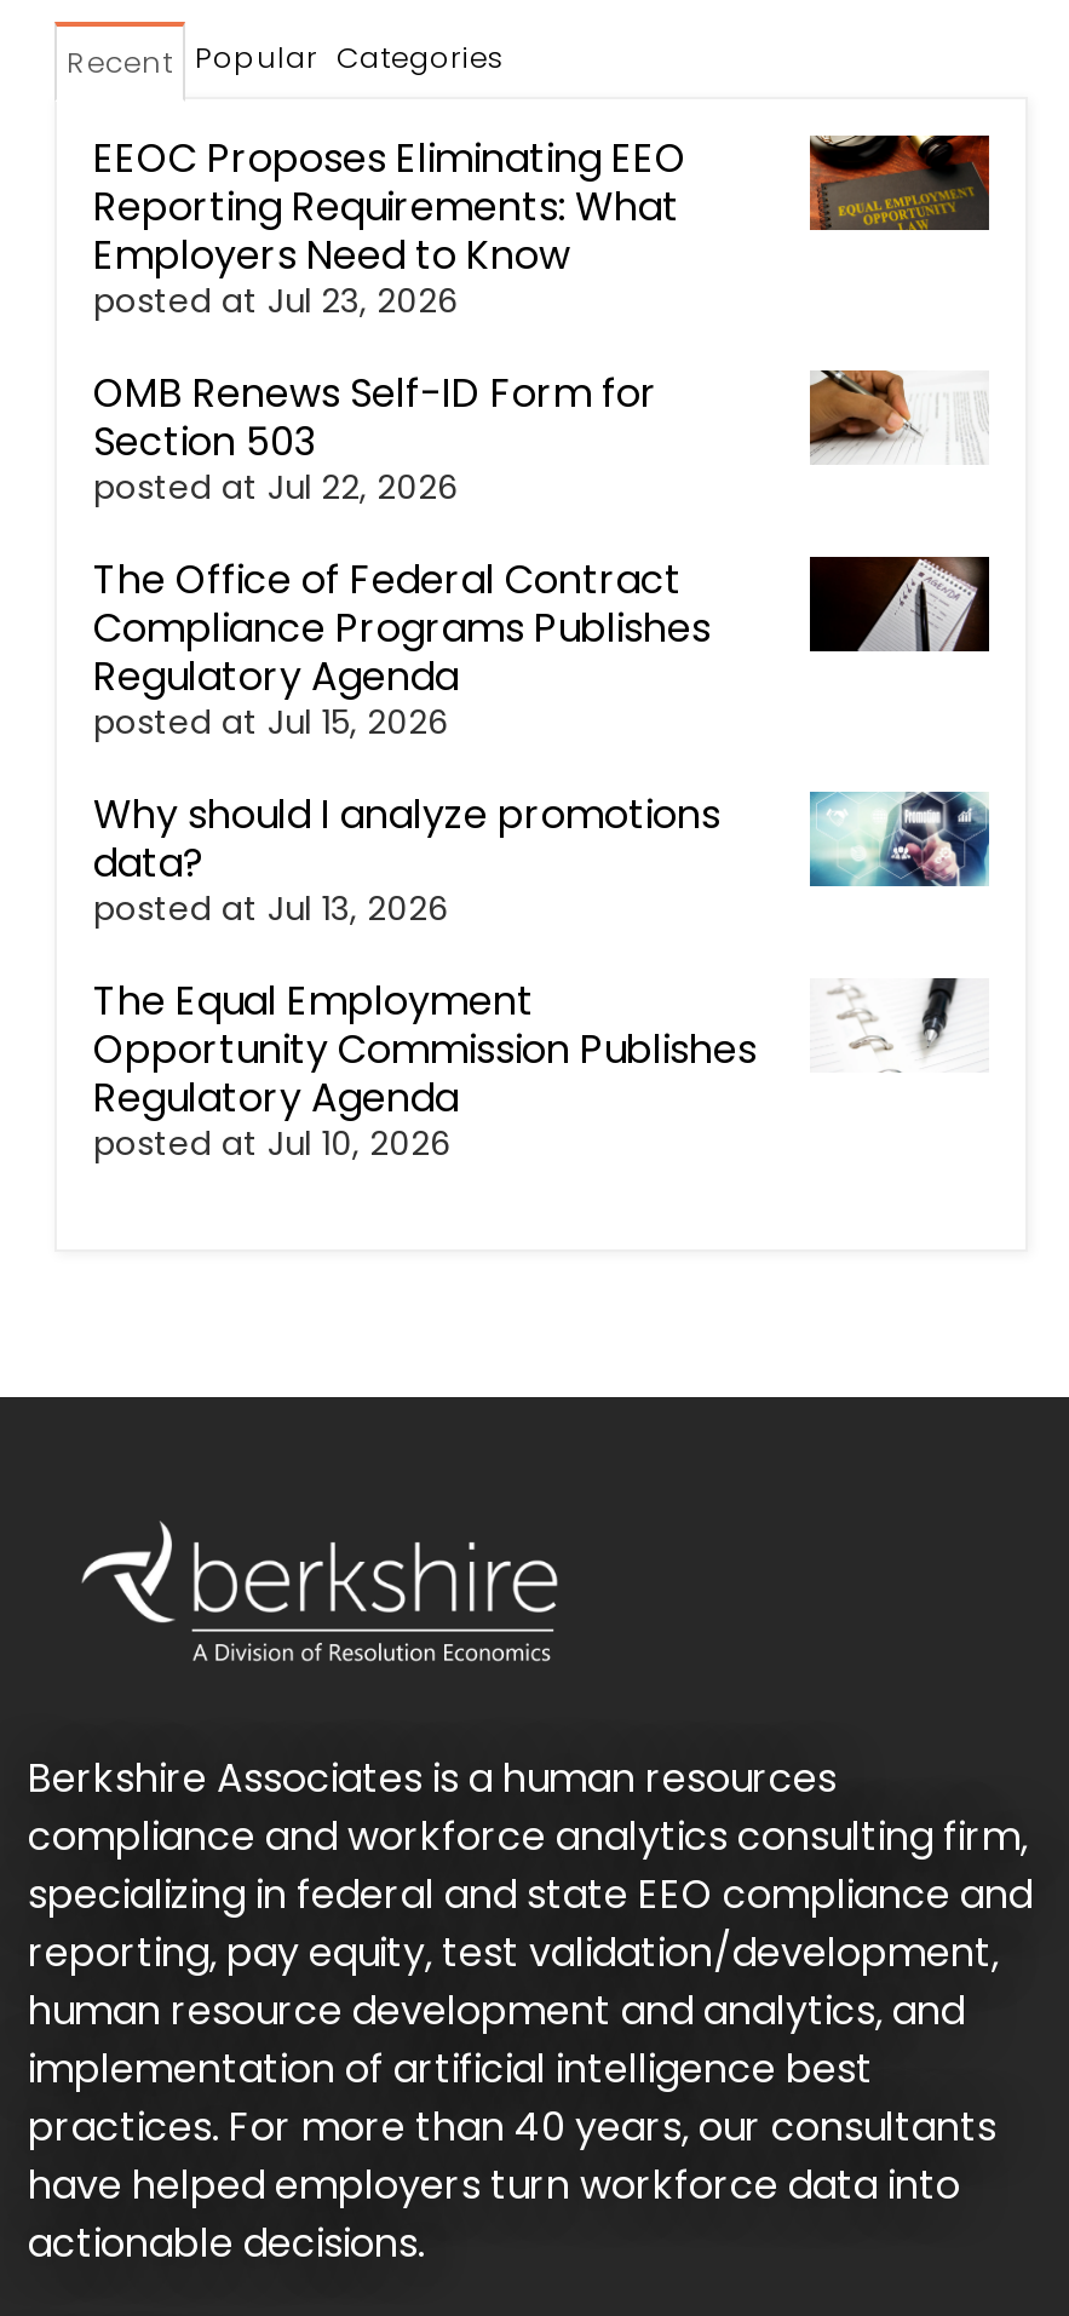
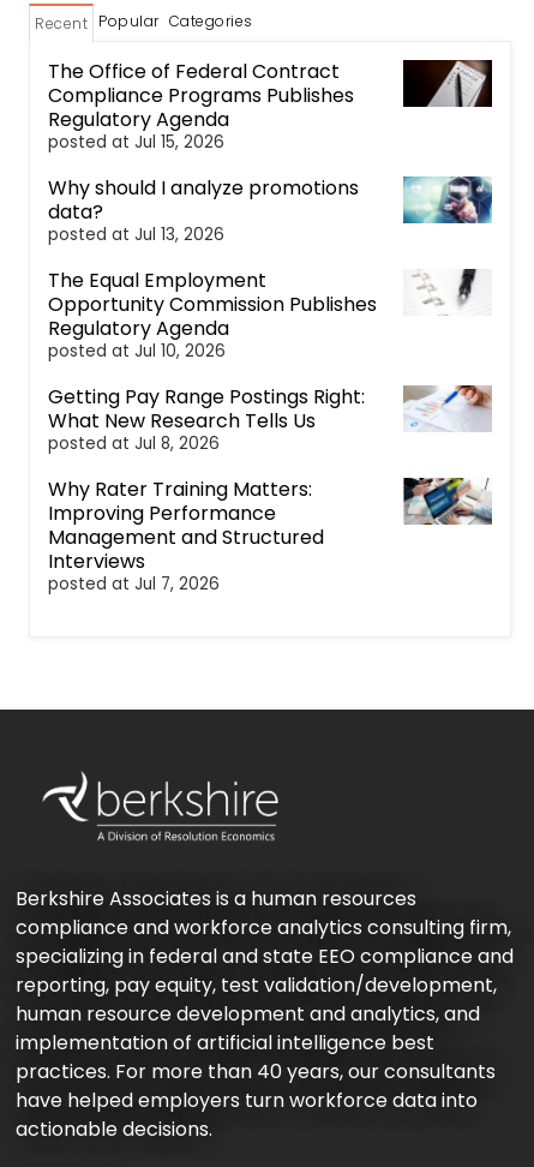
- EEOC Proposes Eliminating EEO
- Reporting Requirements: What
- Employers Need to Know
- posted at Jul 23, 2026
- OMB Renews Self-ID Form for
- Section 503
- posted at Jul 22, 2026

- [image]

- [image]

moved up: [image] | The Office of Federal Contract | Compliance Programs Publishes | ... | Regulatory Agenda | posted at Jul 10, 2026

+ [image]
+ Getting Pay Range Postings Right:
+ What New Research Tells Us
+ posted at Jul 8, 2026
+ Why Rater Training Matters:
+ Improving Performance
+ Management and Structured
+ Interviews
+ posted at Jul 7, 2026

+ [image]
